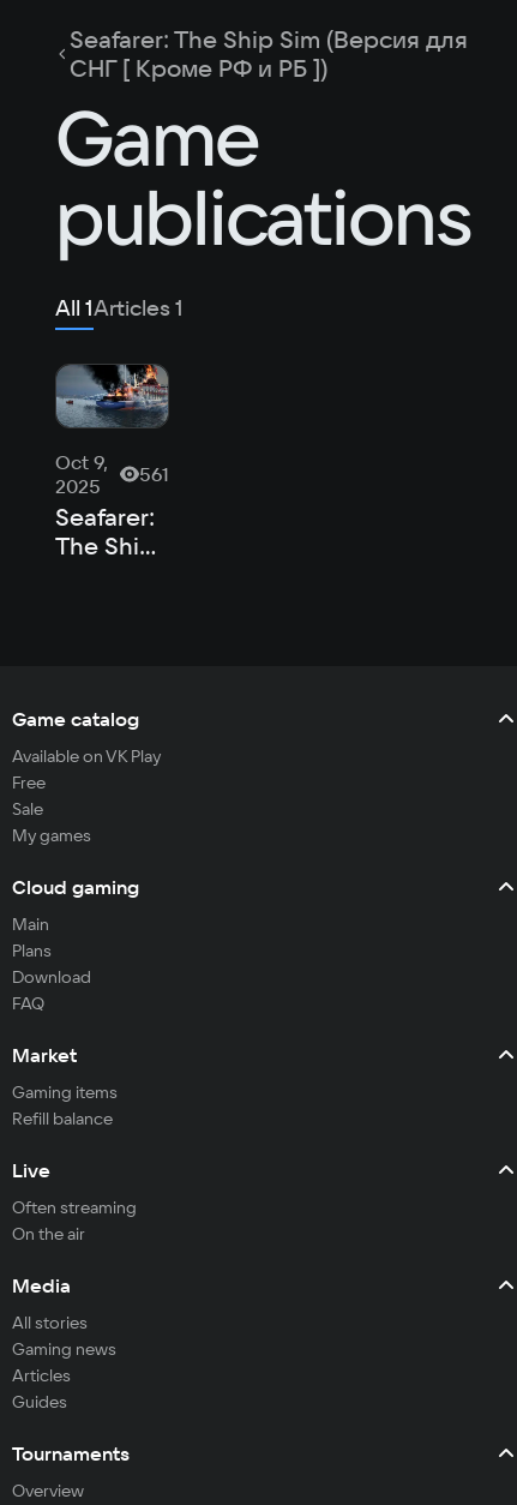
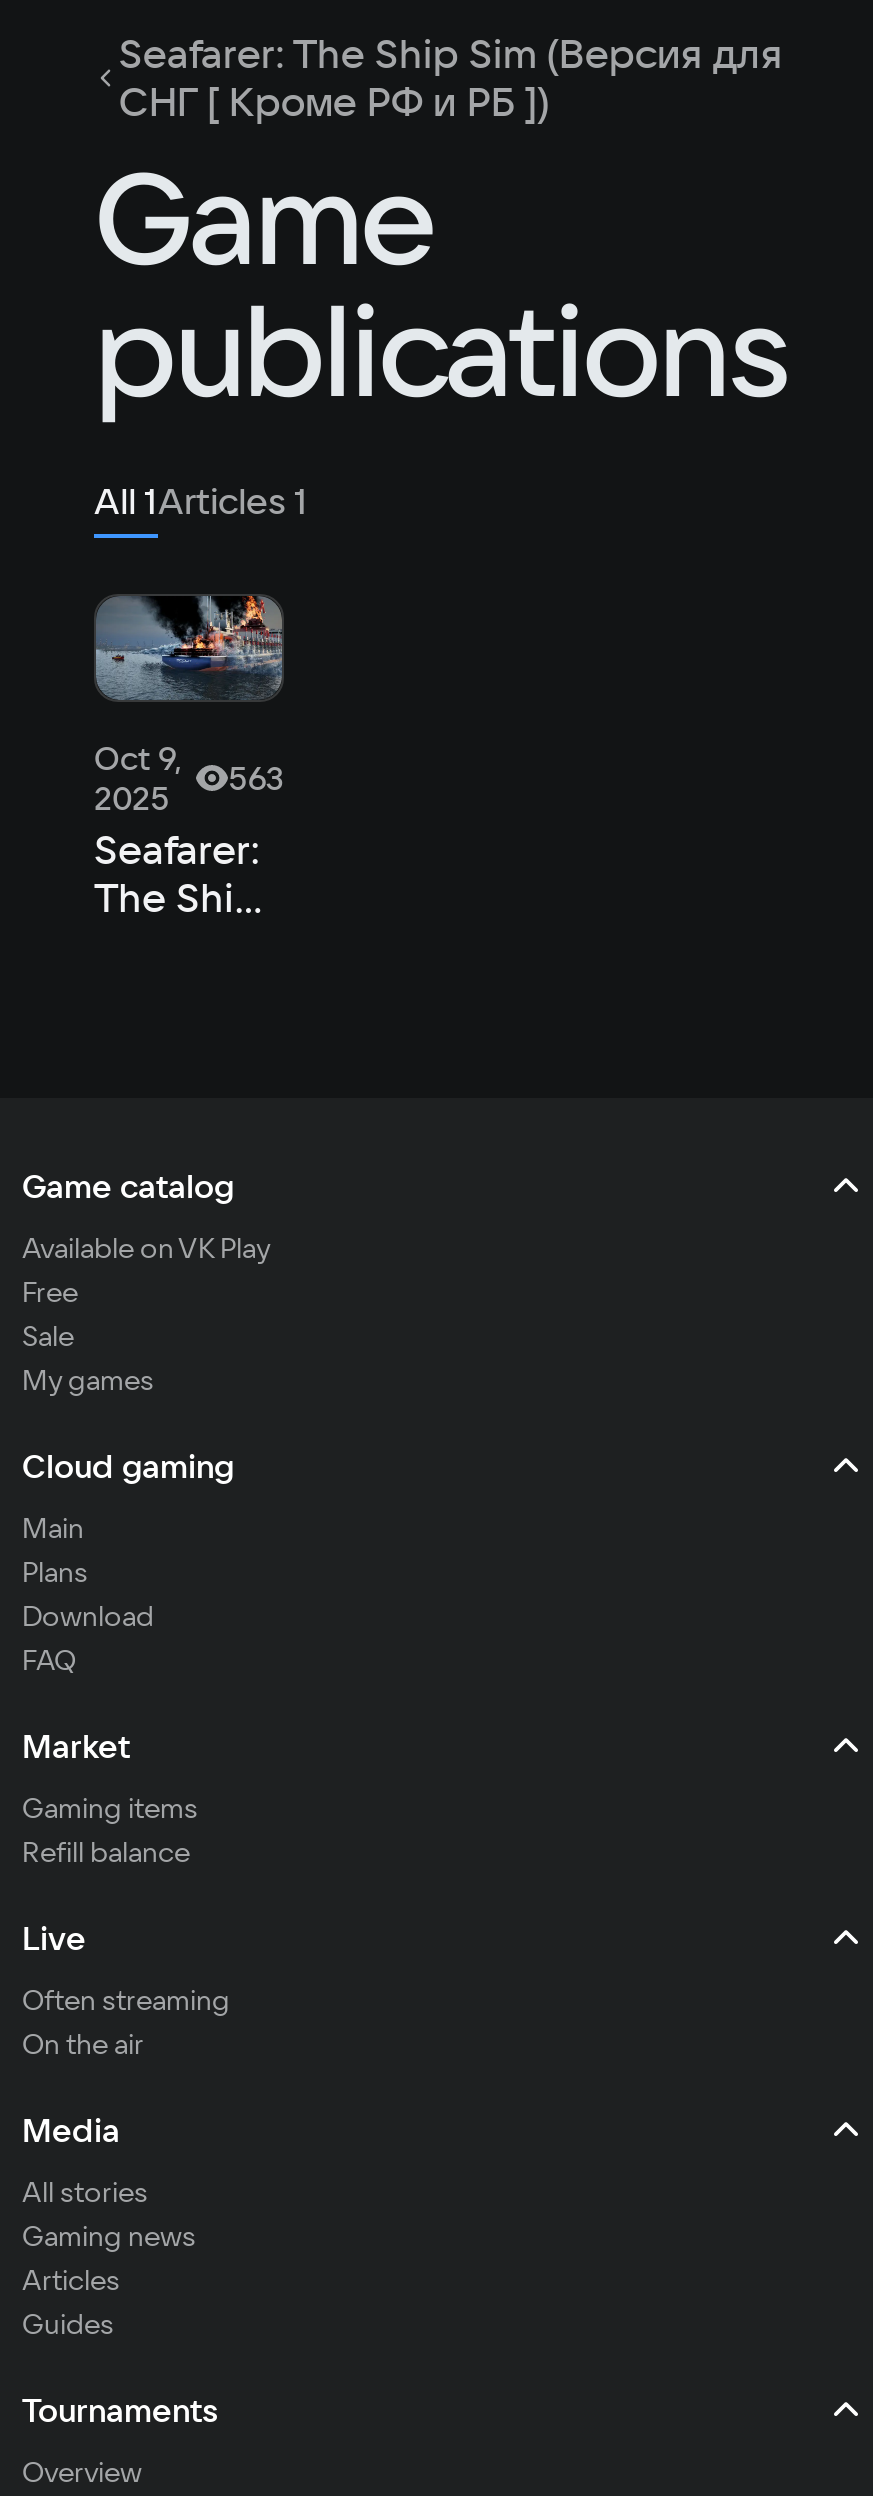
- Oct 9, 2025 561
+ Oct 9, 2025 563
